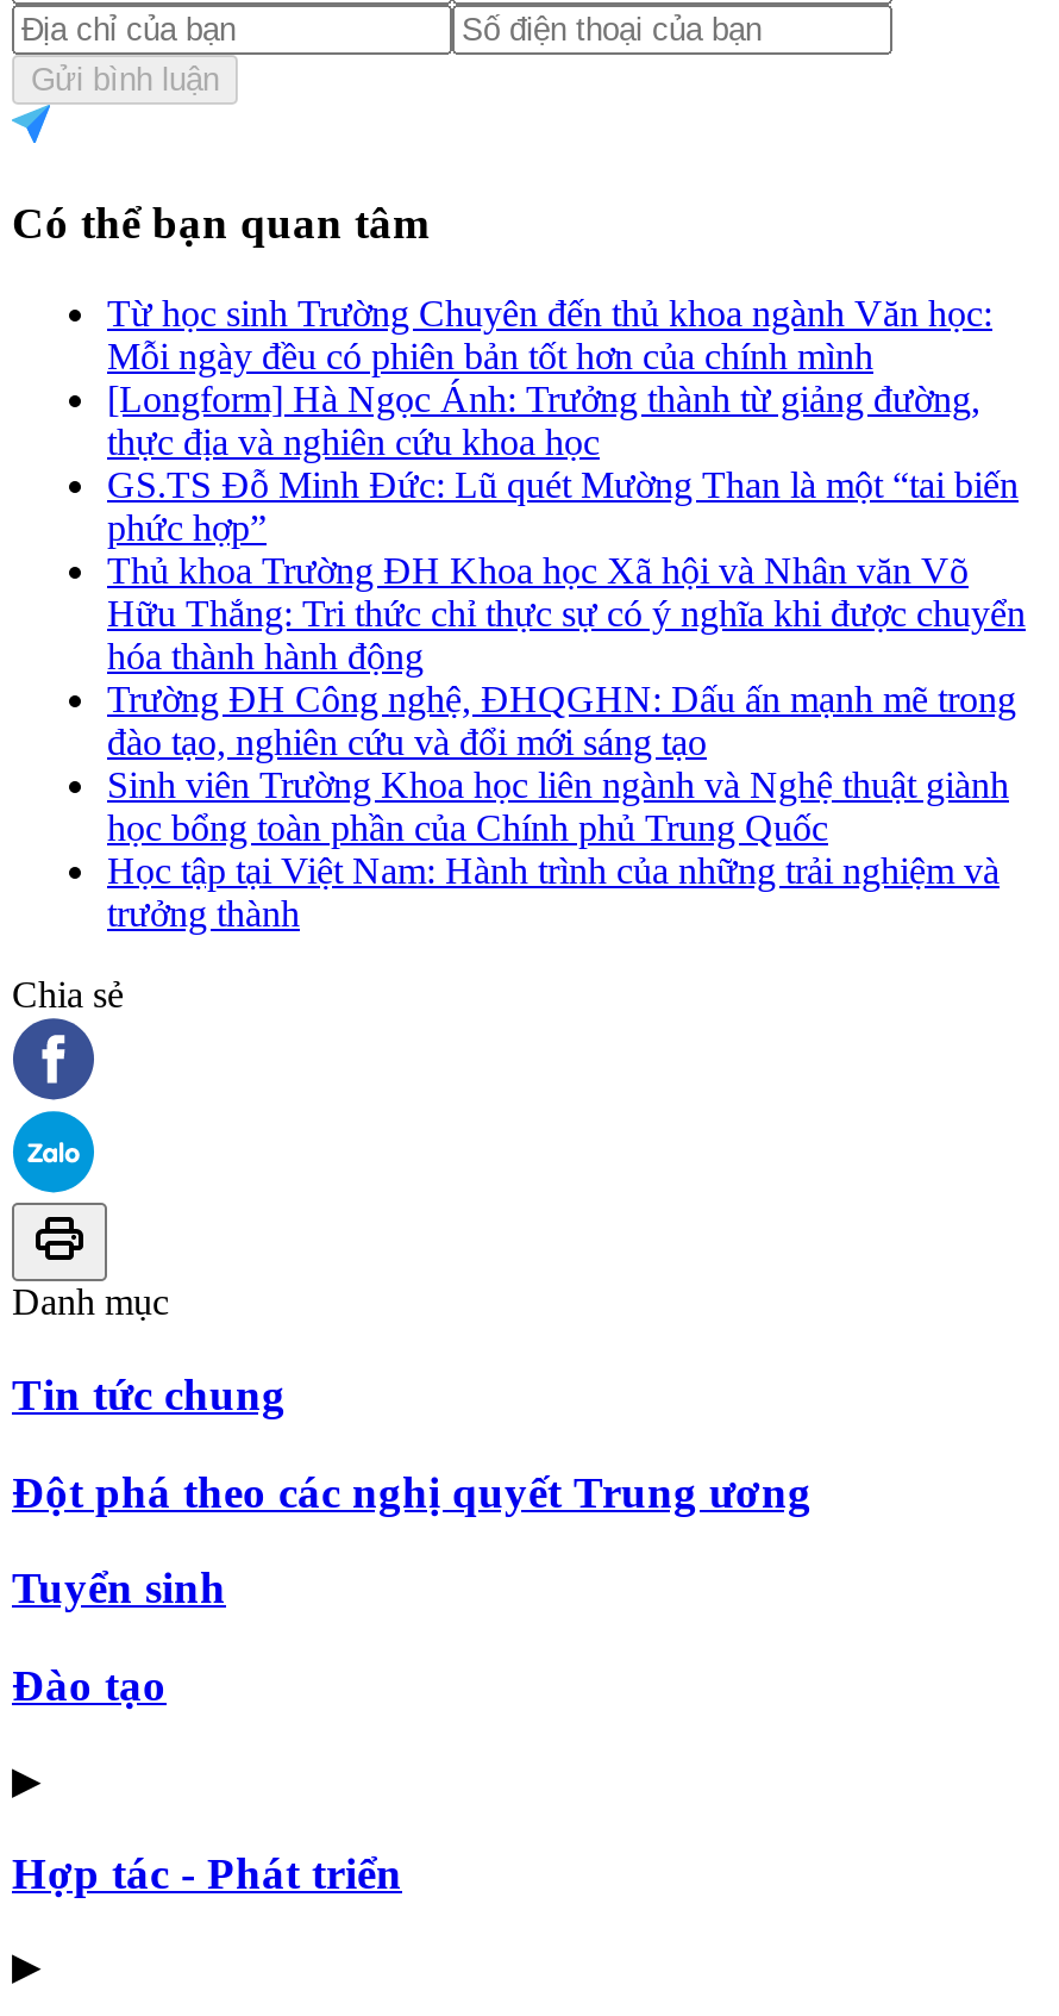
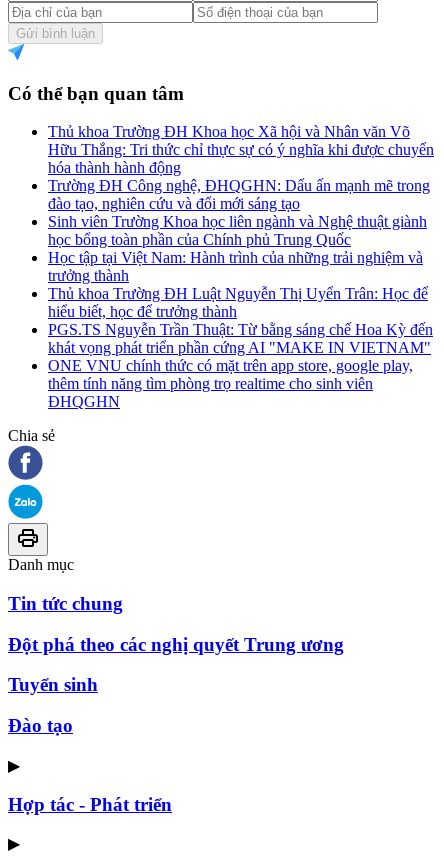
- Từ học sinh Trường Chuyên đến thủ khoa ngành Văn học:
- Mỗi ngày đều có phiên bản tốt hơn của chính mình
- [Longform] Hà Ngọc Ánh: Trưởng thành từ giảng đường,
- thực địa và nghiên cứu khoa học
- GS.TS Đỗ Minh Đức: Lũ quét Mường Than là một “tai biến
- phức hợp”

moved up: Thủ khoa Trường ĐH Khoa học Xã hội và Nhân văn Võ | Hữu Thắng: Tri thức chỉ thực sự có ý nghĩa khi được chuyển | hóa thành hành động | ... | Học tập tại Việt Nam: Hành trình của những trải nghiệm và | trưởng thành

+ Thủ khoa Trường ĐH Luật Nguyễn Thị Uyển Trân: Học để
+ hiểu biết, học để trưởng thành
+ PGS.TS Nguyễn Trần Thuật: Từ bằng sáng chế Hoa Kỳ đến
+ khát vọng phát triển phần cứng AI "MAKE IN VIETNAM"
+ ONE VNU chính thức có mặt trên app store, google play,
+ thêm tính năng tìm phòng trọ realtime cho sinh viên
+ ĐHQGHN
